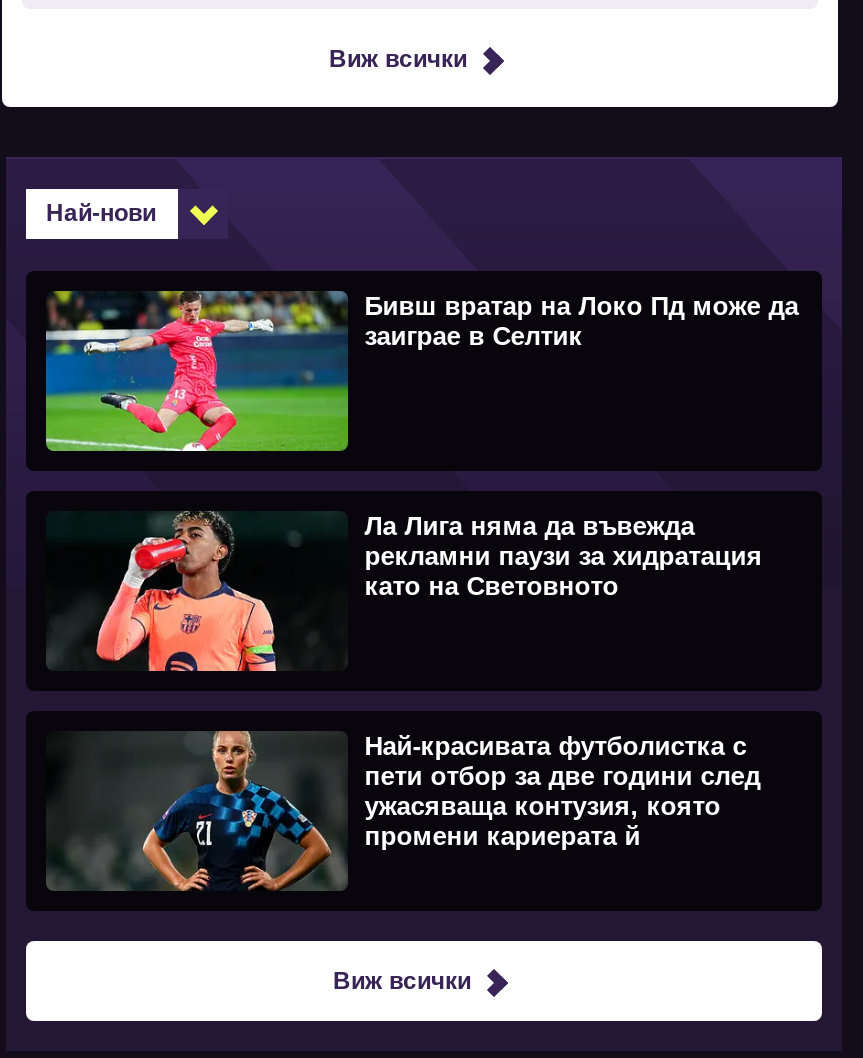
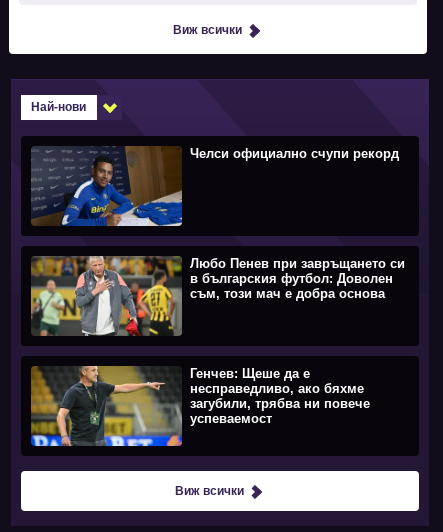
- [image]
- Бивш вратар на Локо Пд може да
- заиграе в Селтик
+ [image]
+ Челси официално счупи рекорд

- [image]
- Ла Лига няма да въвежда
- рекламни паузи за хидратация
- като на Световното
+ [image]
+ Любо Пенев при завръщането си
+ в българския футбол: Доволен
+ съм, този мач е добра основа

- [image]
- Най-красивата футболистка с
- пети отбор за две години след
- ужасяваща контузия, която
- промени кариерата й
+ [image]
+ Генчев: Щеше да е
+ несправедливо, ако бяхме
+ загубили, трябва ни повече
+ успеваемост
